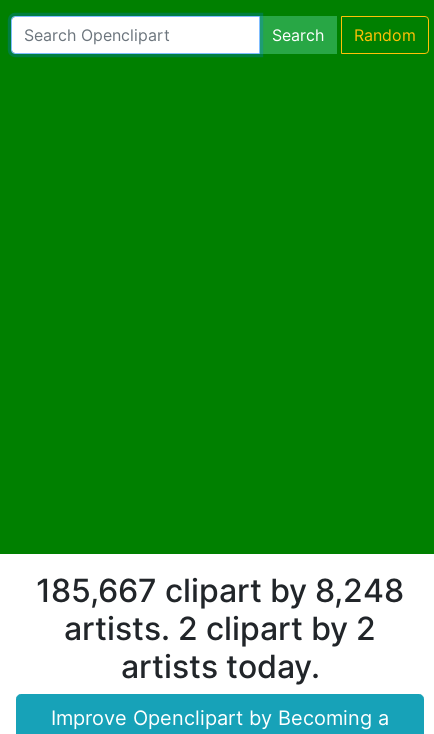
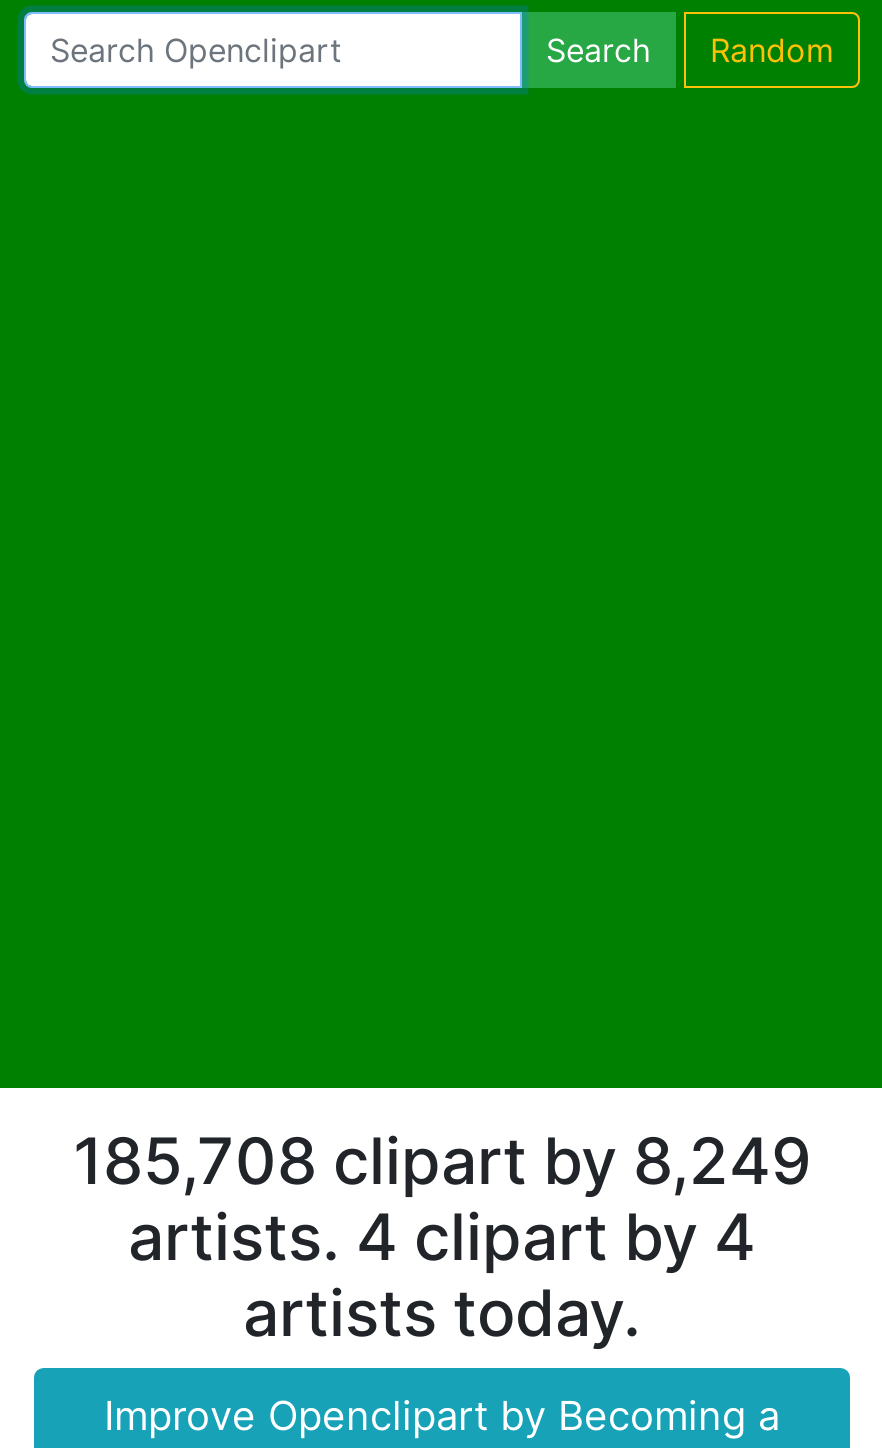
- 185,667 clipart by 8,248
+ 185,708 clipart by 8,249

- artists. 2 clipart by 2
+ artists. 4 clipart by 4
